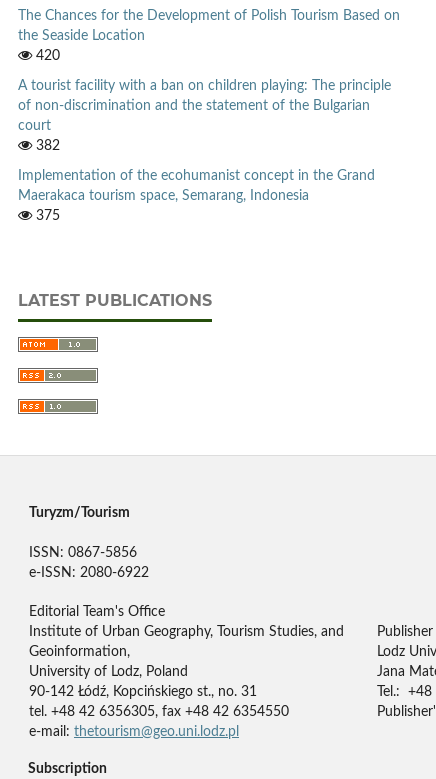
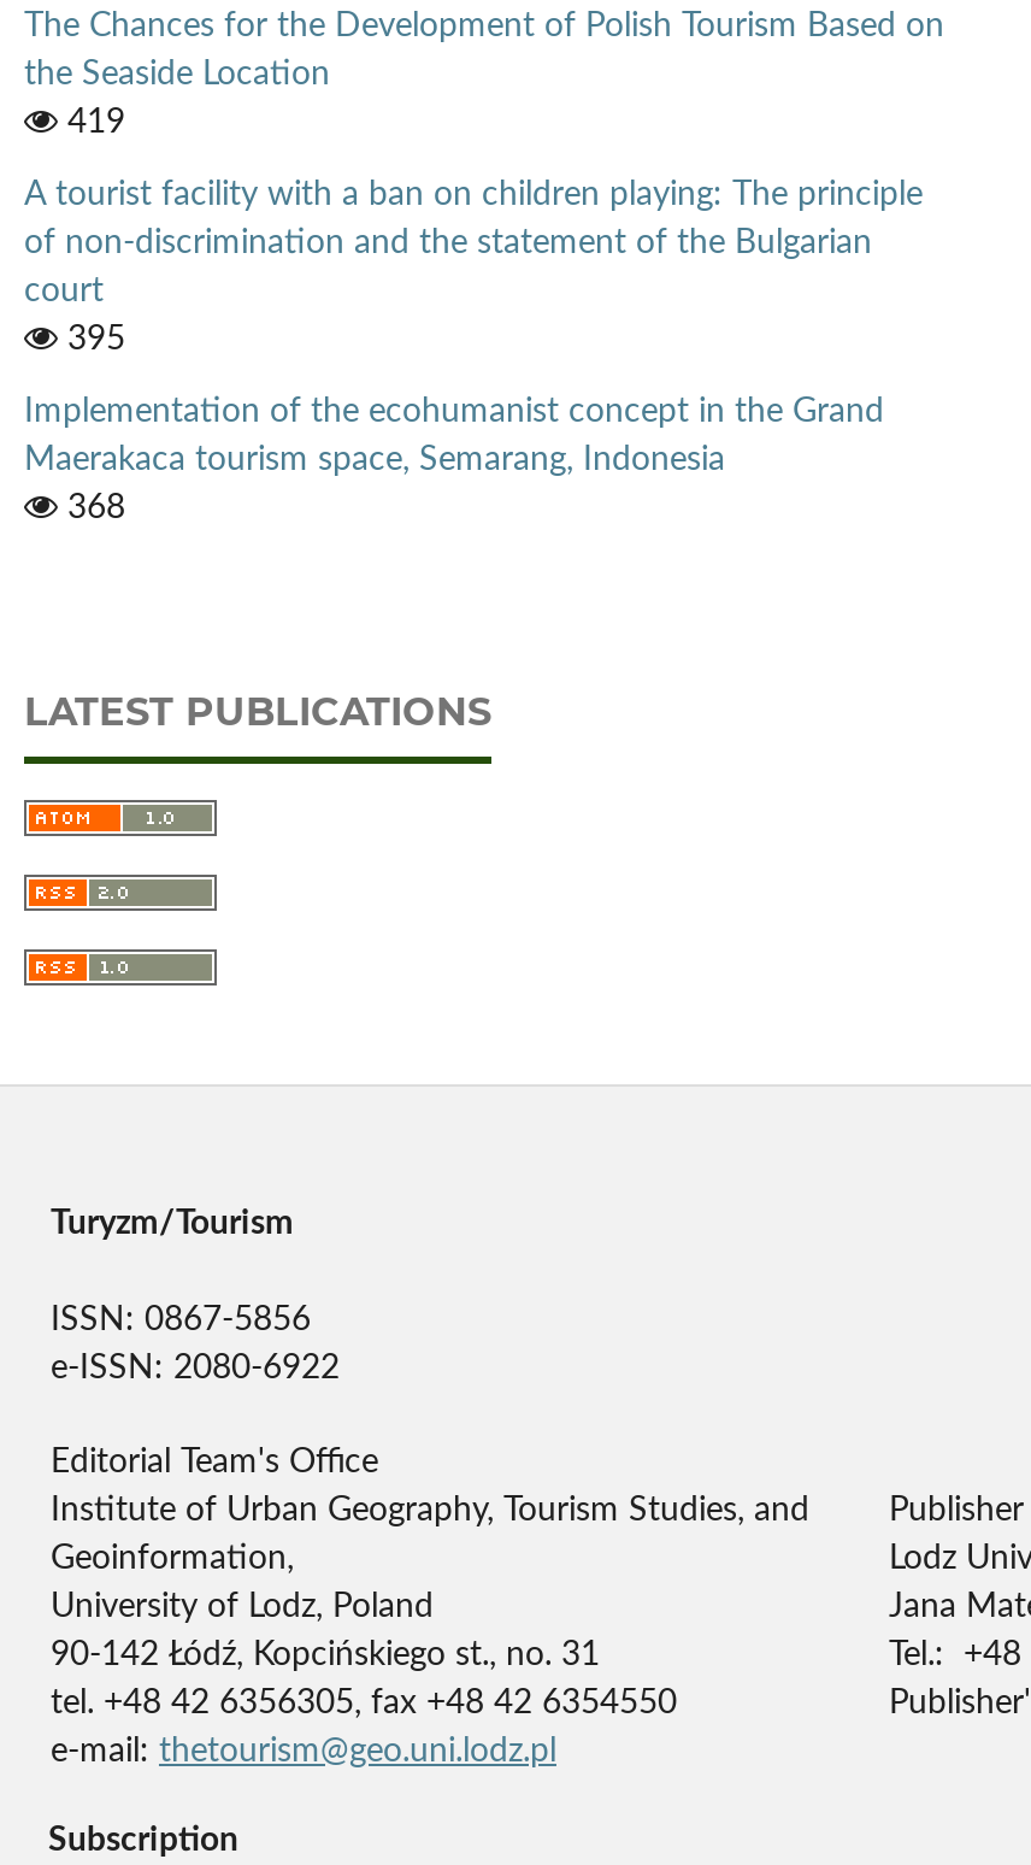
- 420
+ 419

- 382
+ 395

- 375
+ 368
